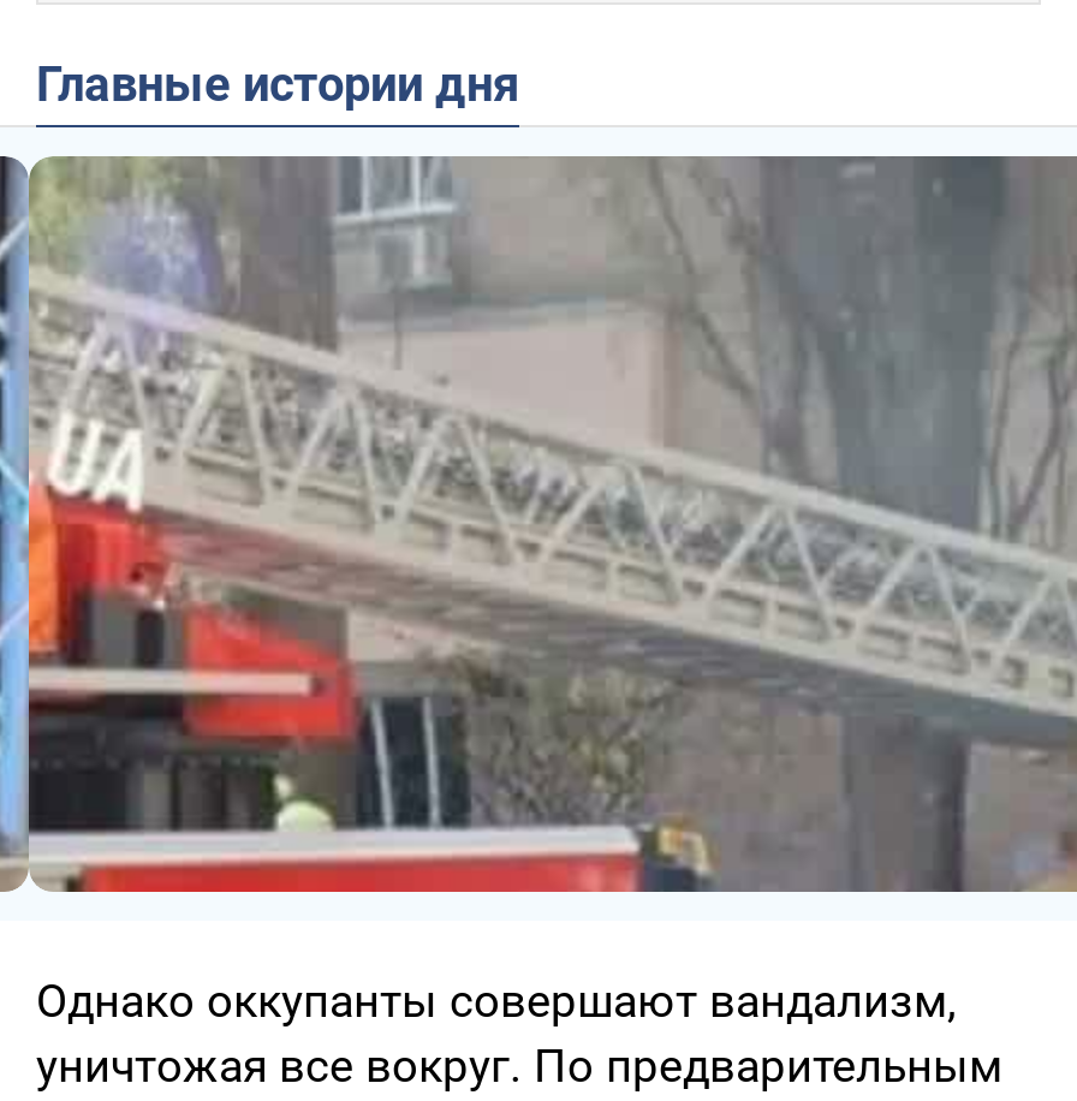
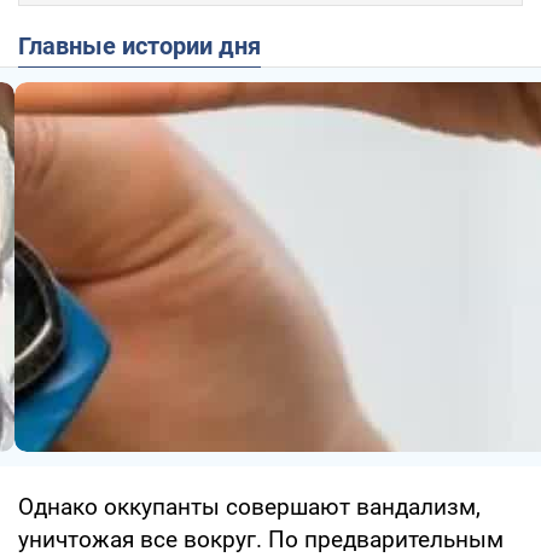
- [image]
+ [image]
